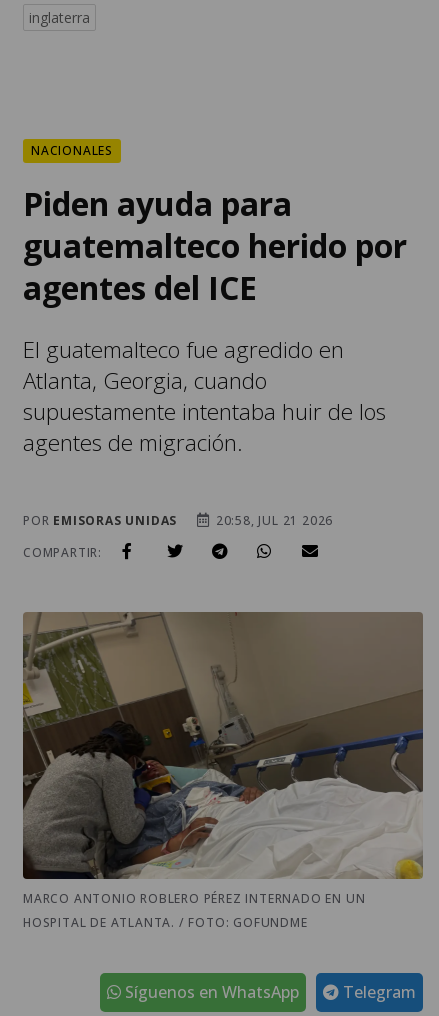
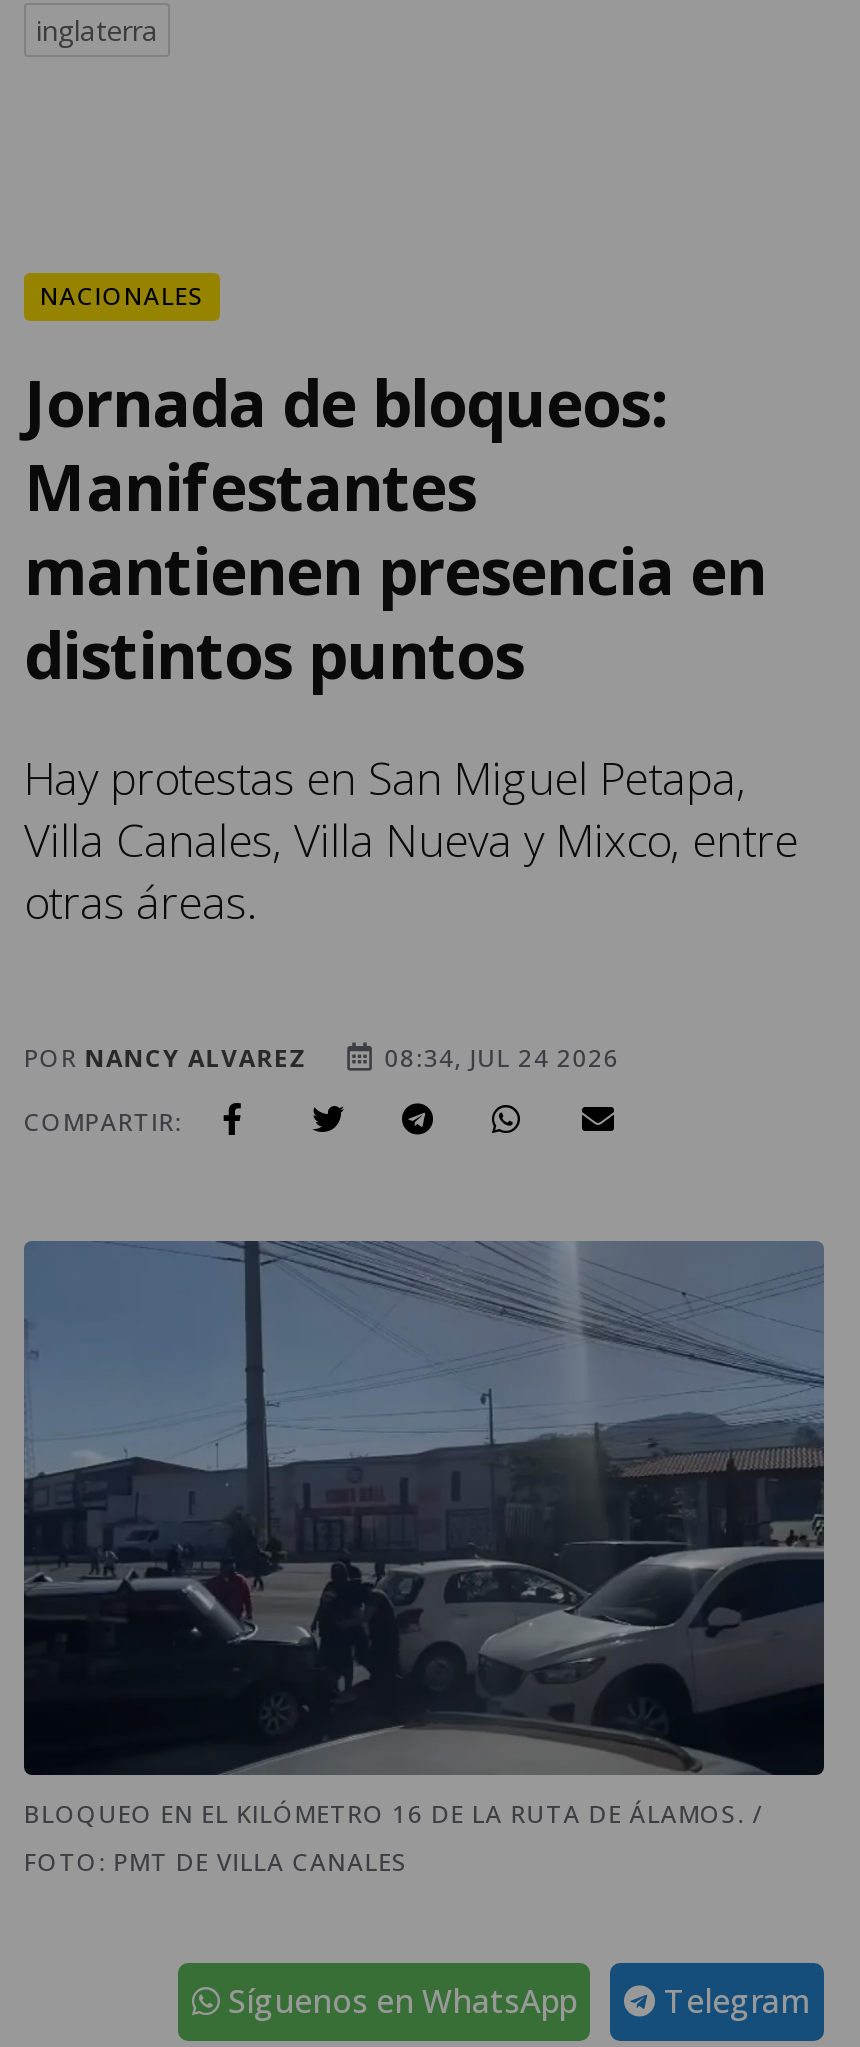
- Piden ayuda para
- guatemalteco herido por
- agentes del ICE
+ Jornada de bloqueos:
+ Manifestantes
+ mantienen presencia en
+ distintos puntos

- El guatemalteco fue agredido en
- Atlanta, Georgia, cuando
- supuestamente intentaba huir de los
- agentes de migración.
+ Hay protestas en San Miguel Petapa,
+ Villa Canales, Villa Nueva y Mixco, entre
+ otras áreas.

- POR EMISORAS UNIDAS
- 20:58, JUL 21 2026
+ POR NANCY ALVAREZ
+ 08:34, JUL 24 2026

- [image]
- MARCO ANTONIO ROBLERO PÉREZ INTERNADO EN UN
- HOSPITAL DE ATLANTA. / FOTO: GOFUNDME
+ [image]
+ BLOQUEO EN EL KILÓMETRO 16 DE LA RUTA DE ÁLAMOS. /
+ FOTO: PMT DE VILLA CANALES
